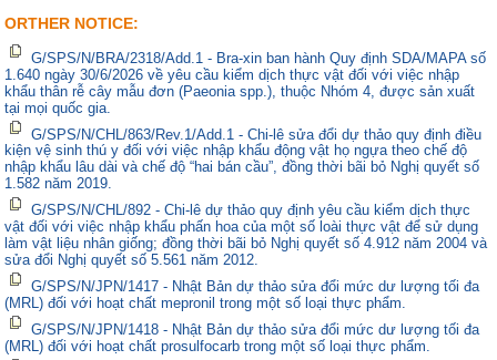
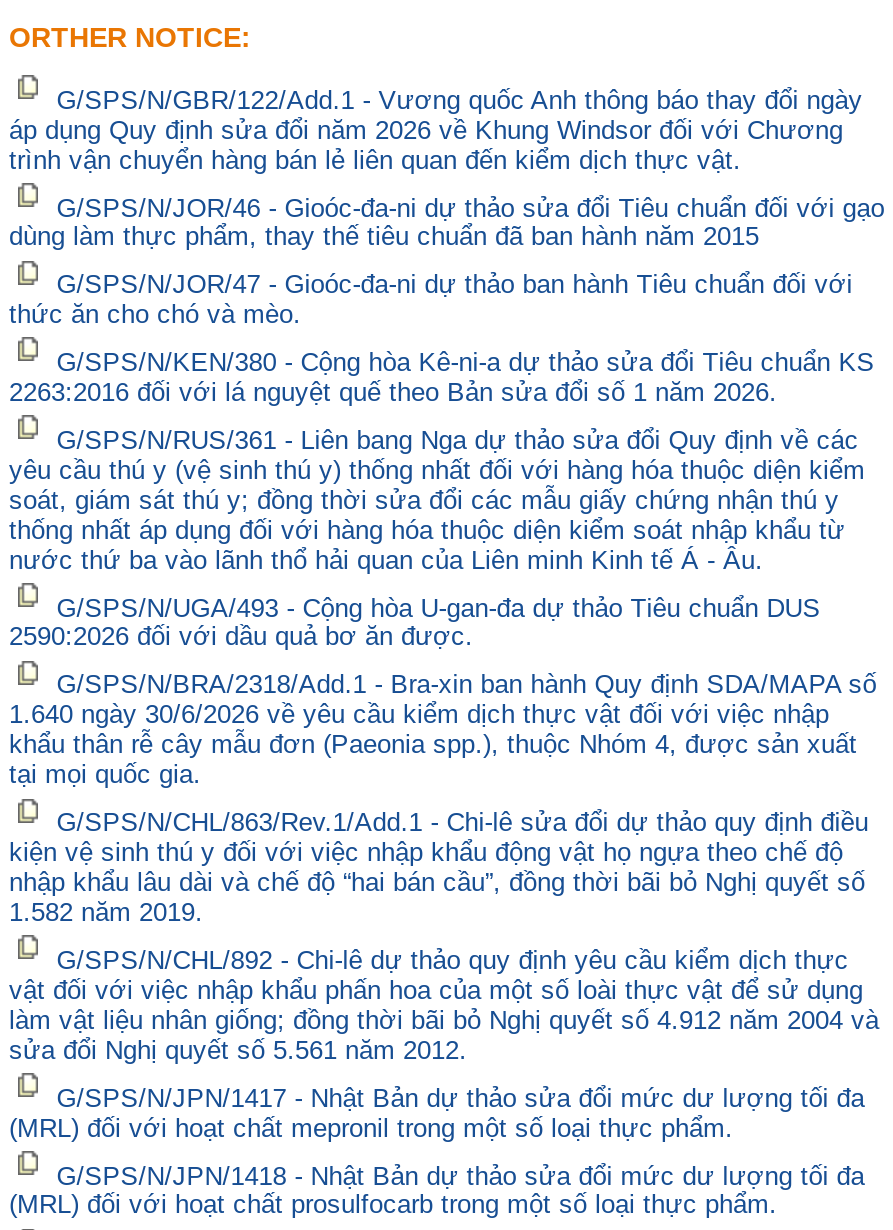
+ G/SPS/N/GBR/122/Add.1 - Vương quốc Anh thông báo thay đổi ngày
+ áp dụng Quy định sửa đổi năm 2026 về Khung Windsor đối với Chương
+ trình vận chuyển hàng bán lẻ liên quan đến kiểm dịch thực vật.
+ G/SPS/N/JOR/46 - Gioóc-đa-ni dự thảo sửa đổi Tiêu chuẩn đối với gạo
+ dùng làm thực phẩm, thay thế tiêu chuẩn đã ban hành năm 2015
+ G/SPS/N/JOR/47 - Gioóc-đa-ni dự thảo ban hành Tiêu chuẩn đối với
+ thức ăn cho chó và mèo.
+ G/SPS/N/KEN/380 - Cộng hòa Kê-ni-a dự thảo sửa đổi Tiêu chuẩn KS
+ 2263:2016 đối với lá nguyệt quế theo Bản sửa đổi số 1 năm 2026.
+ G/SPS/N/RUS/361 - Liên bang Nga dự thảo sửa đổi Quy định về các
+ yêu cầu thú y (vệ sinh thú y) thống nhất đối với hàng hóa thuộc diện kiểm
+ soát, giám sát thú y; đồng thời sửa đổi các mẫu giấy chứng nhận thú y
+ thống nhất áp dụng đối với hàng hóa thuộc diện kiểm soát nhập khẩu từ
+ nước thứ ba vào lãnh thổ hải quan của Liên minh Kinh tế Á - Âu.
+ G/SPS/N/UGA/493 - Cộng hòa U-gan-đa dự thảo Tiêu chuẩn DUS
+ 2590:2026 đối với dầu quả bơ ăn được.
